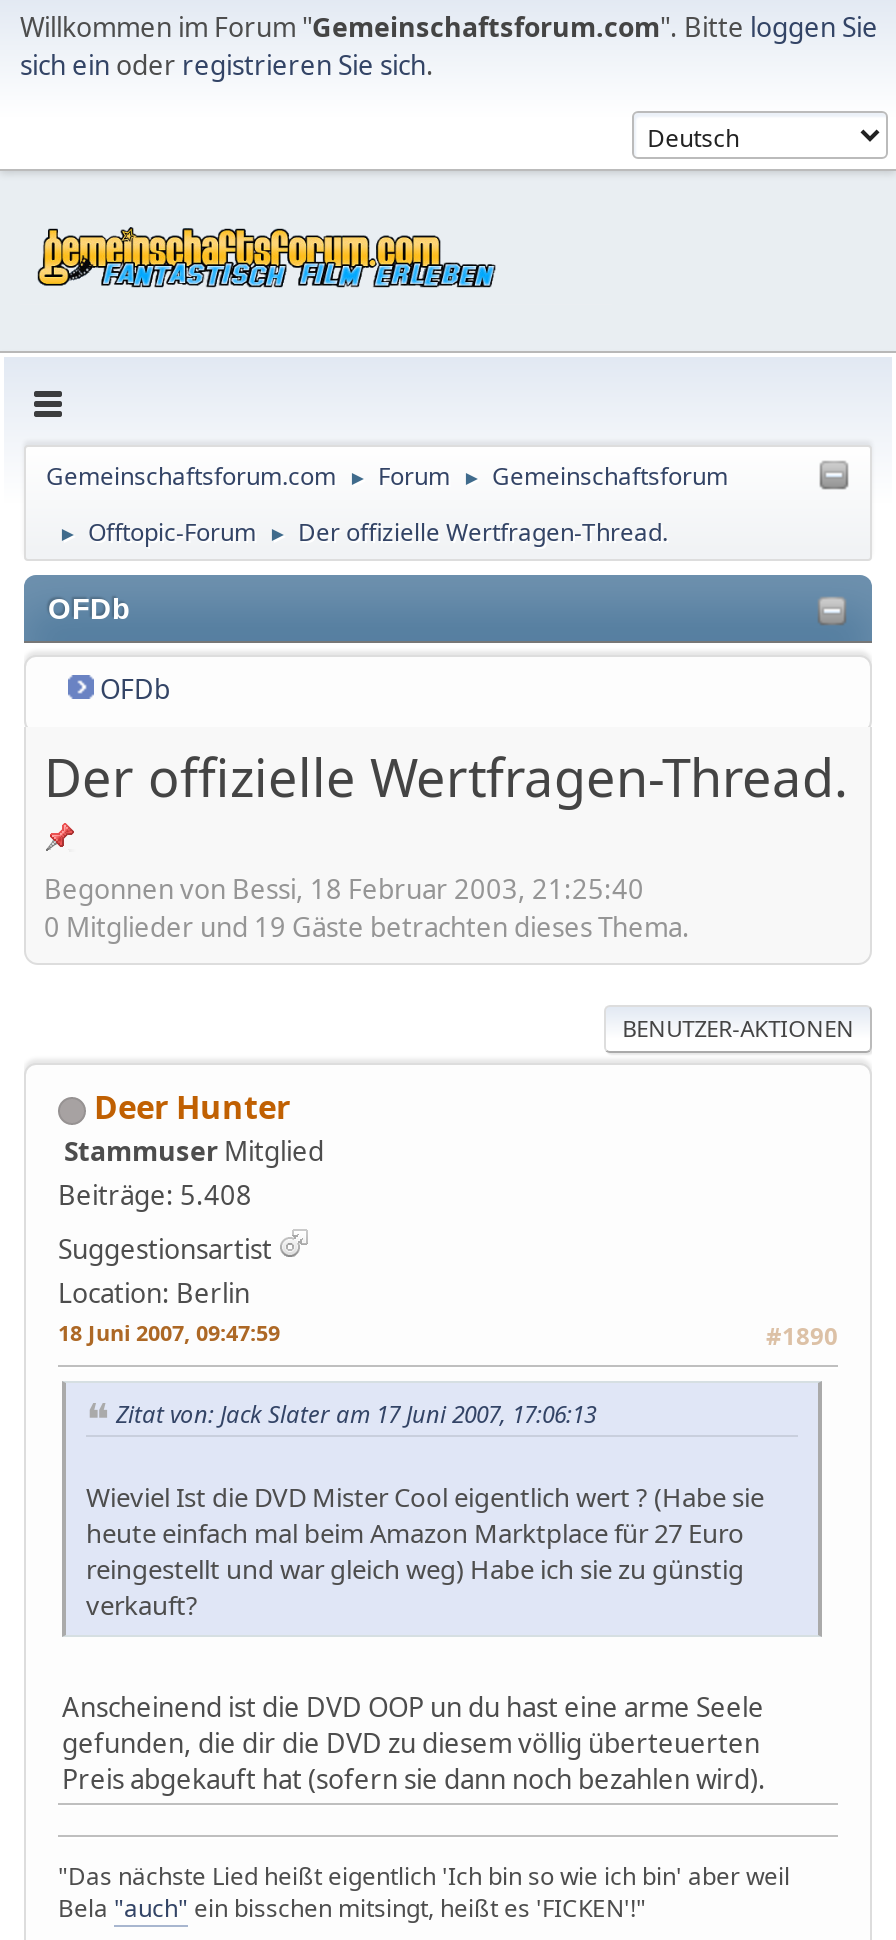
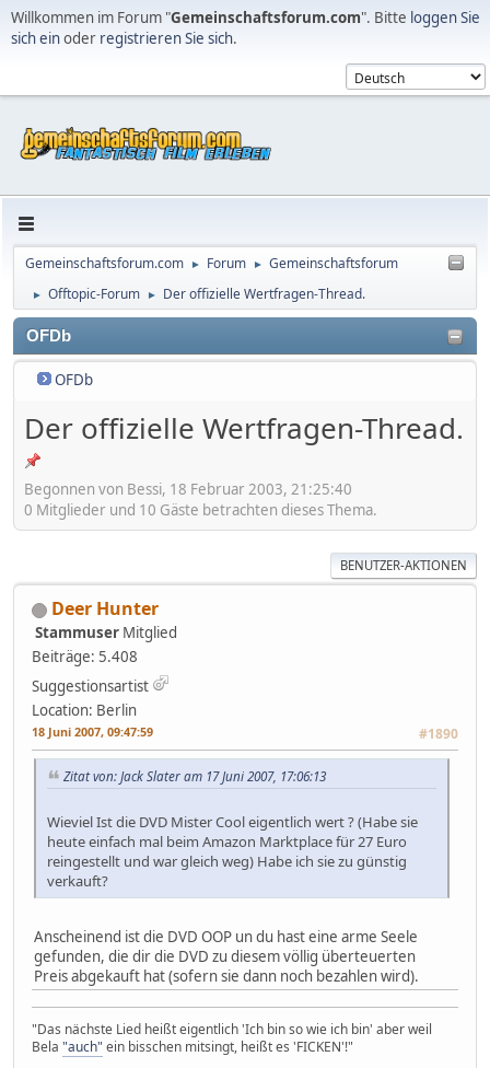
- 0 Mitglieder und 19 Gäste betrachten dieses Thema.
+ 0 Mitglieder und 10 Gäste betrachten dieses Thema.
